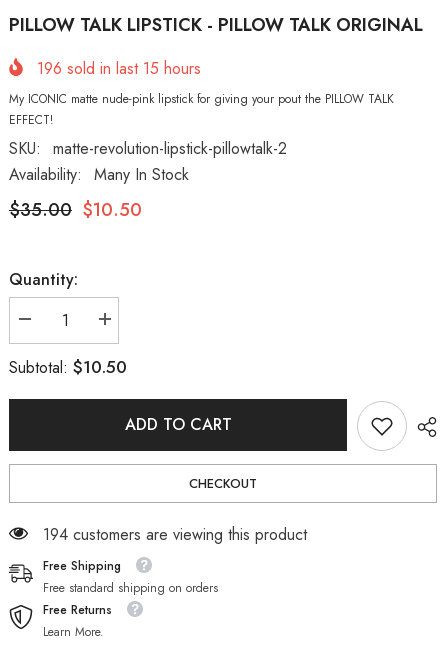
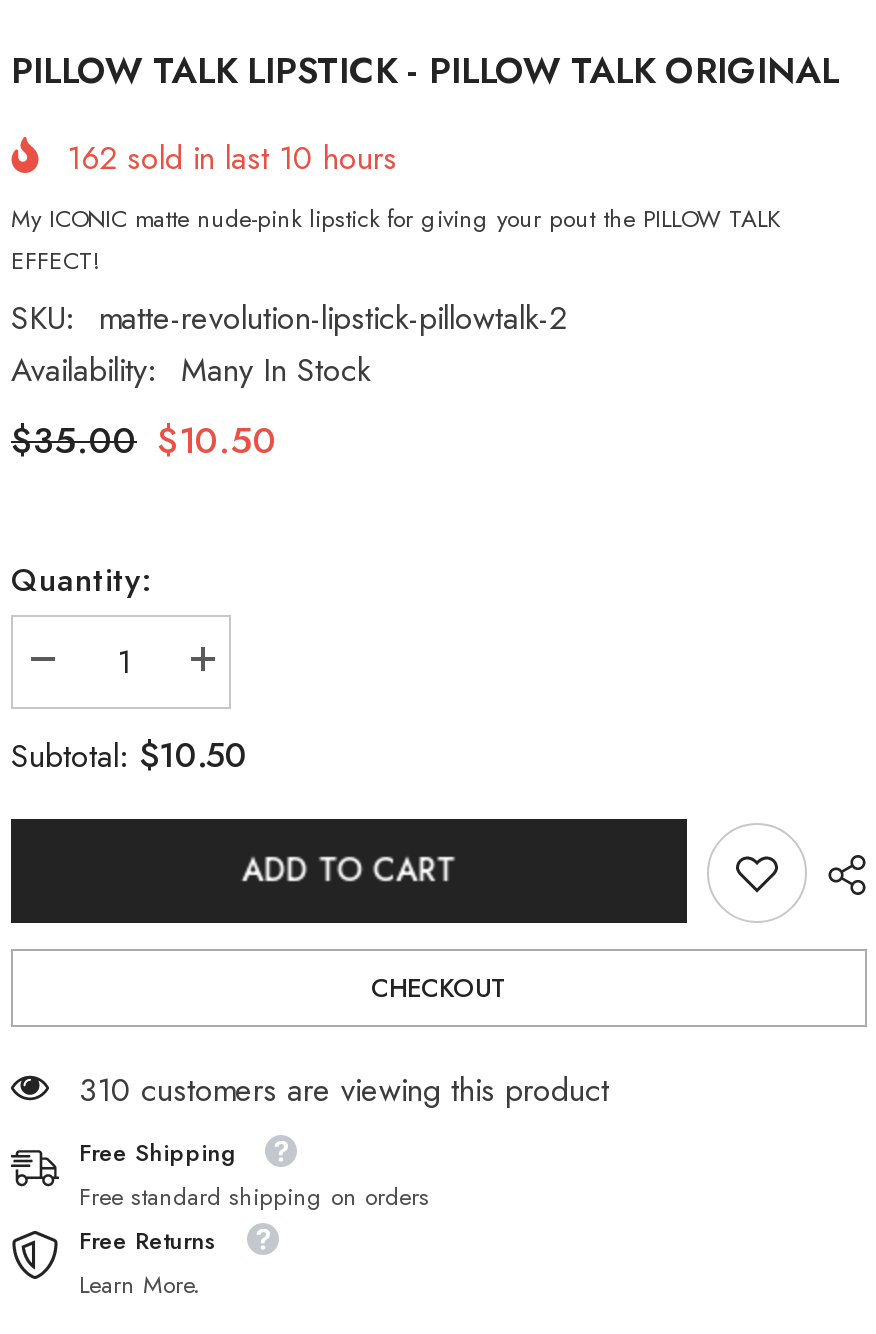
- 196 sold in last 15 hours
+ 162 sold in last 10 hours

- 194 customers are viewing this product
+ 310 customers are viewing this product
